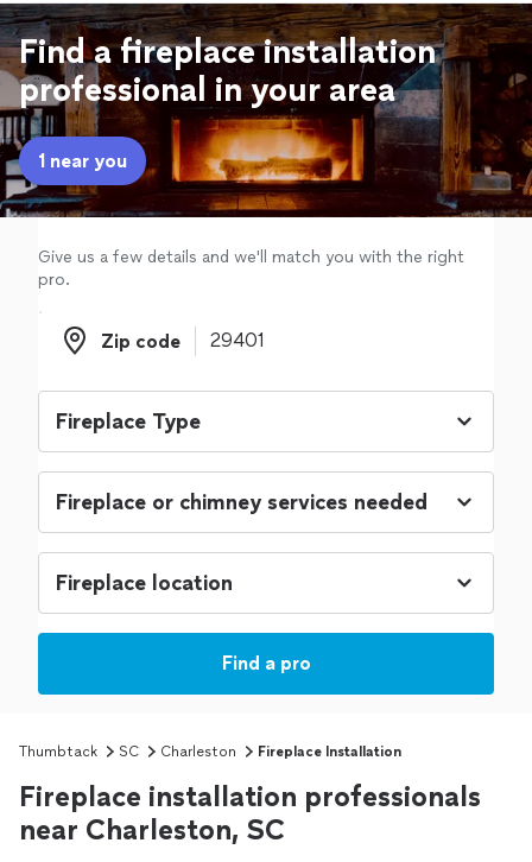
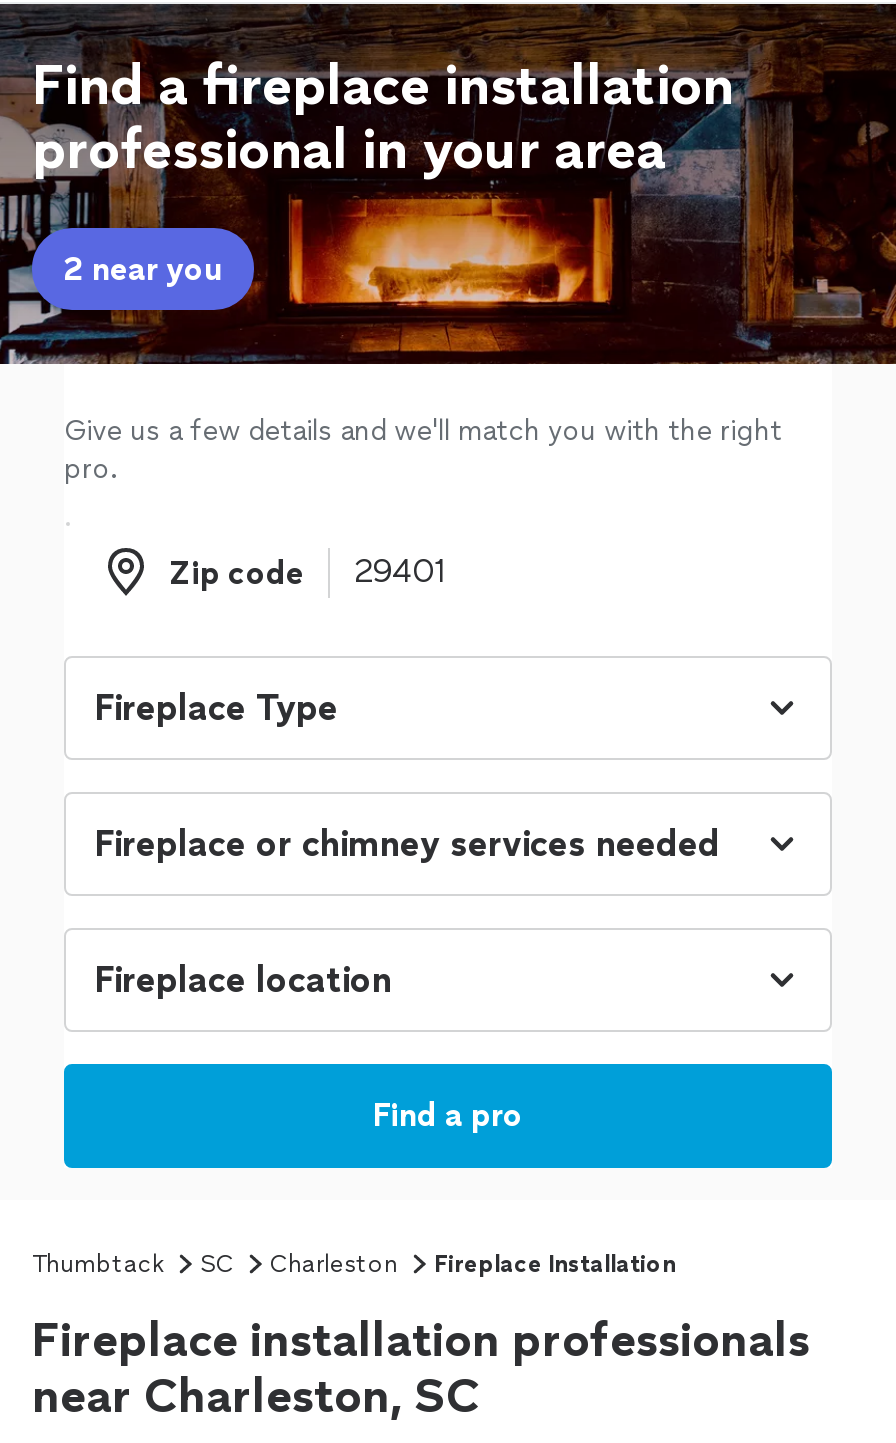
- 1 near you
+ 2 near you
